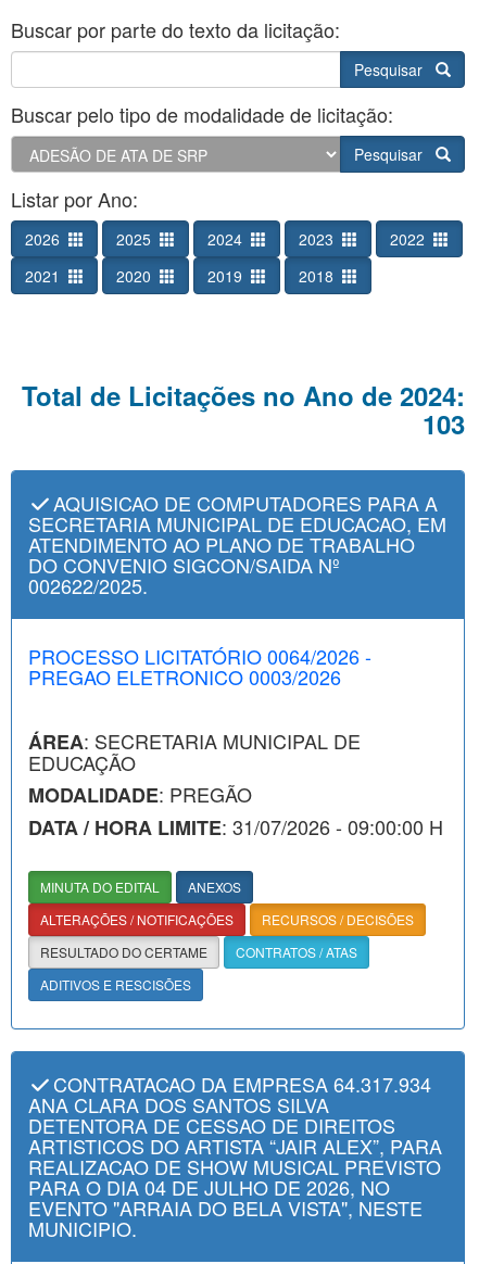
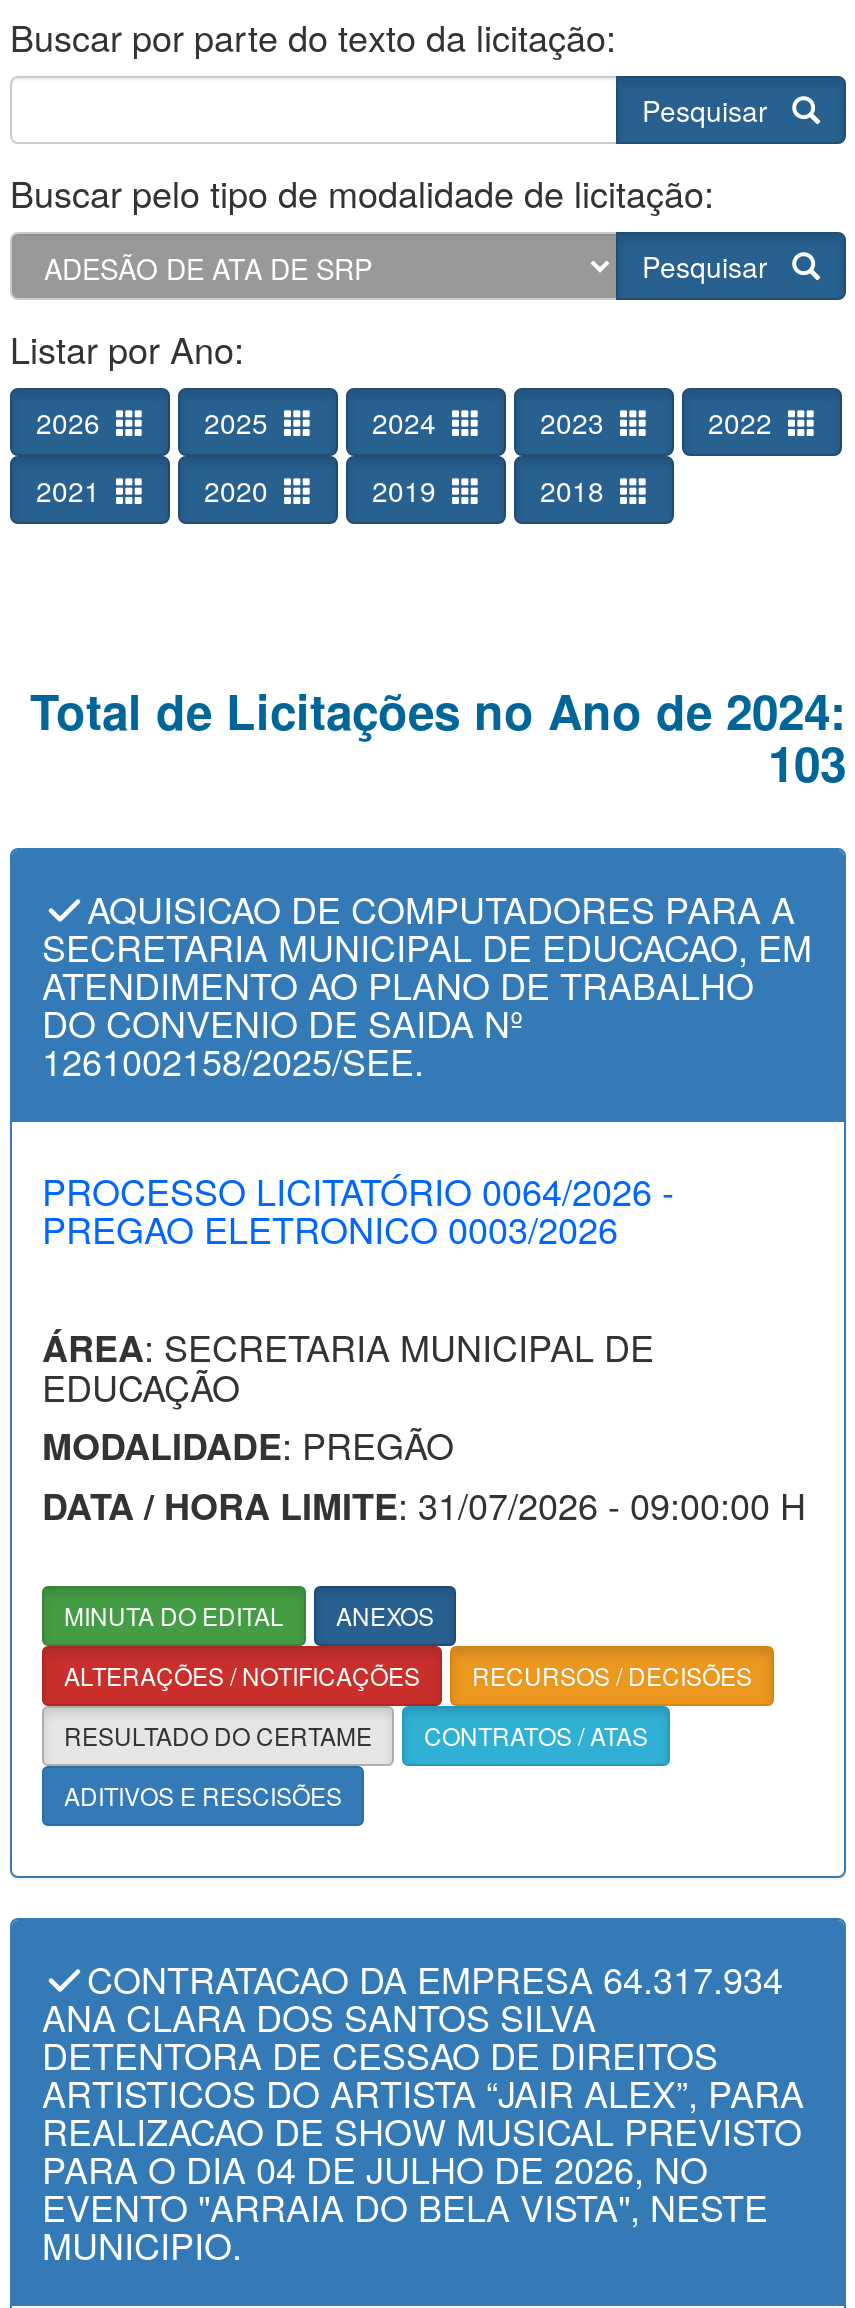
- DO CONVENIO SIGCON/SAIDA Nº
- 002622/2025.
+ DO CONVENIO DE SAIDA Nº
+ 1261002158/2025/SEE.
